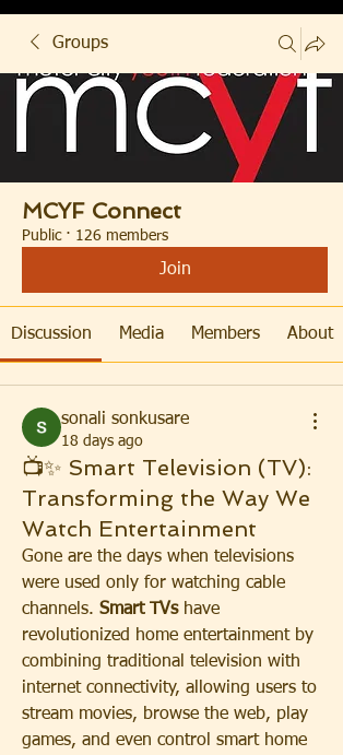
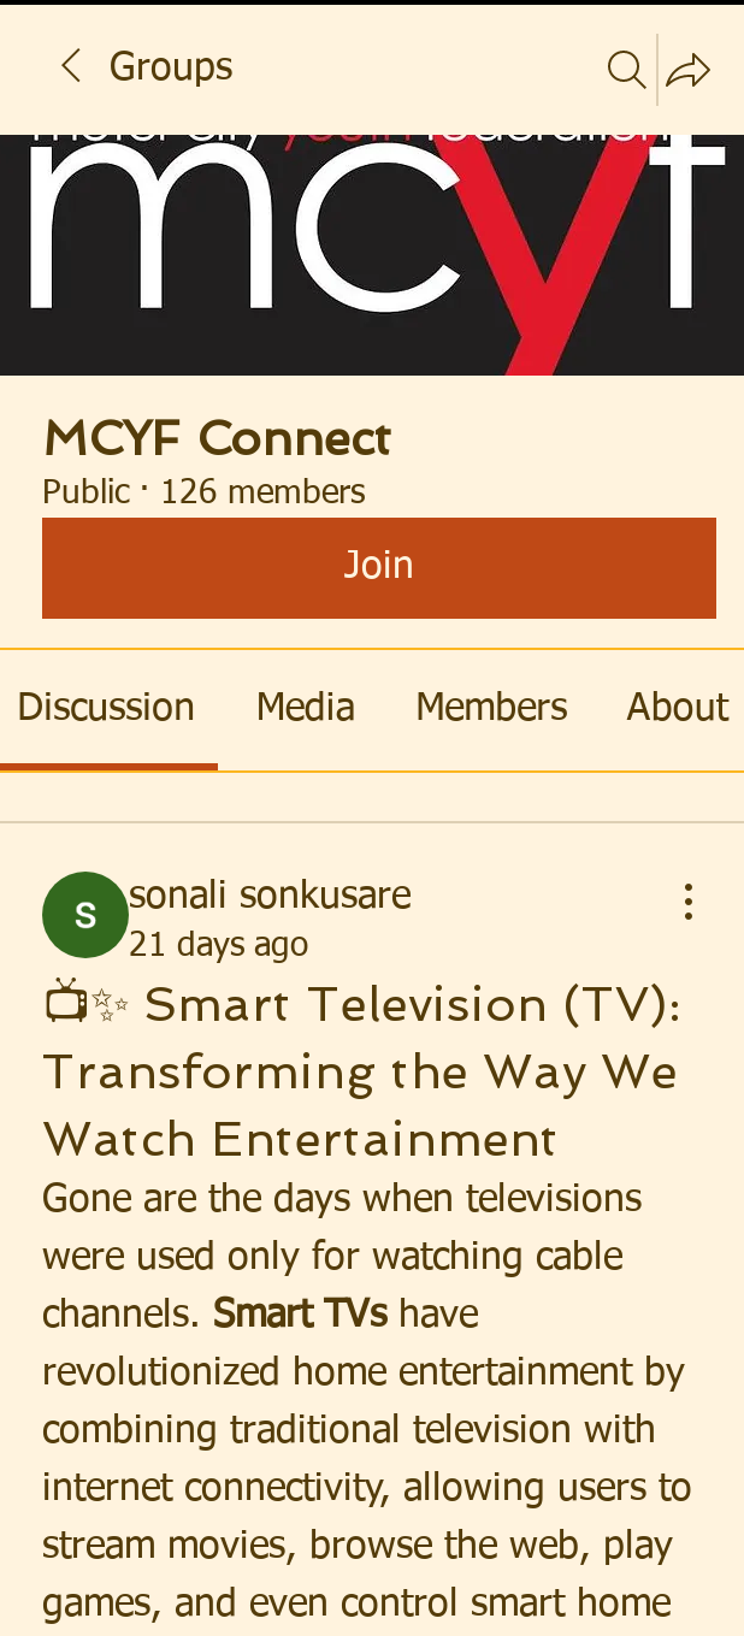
- 18 days ago
+ 21 days ago
